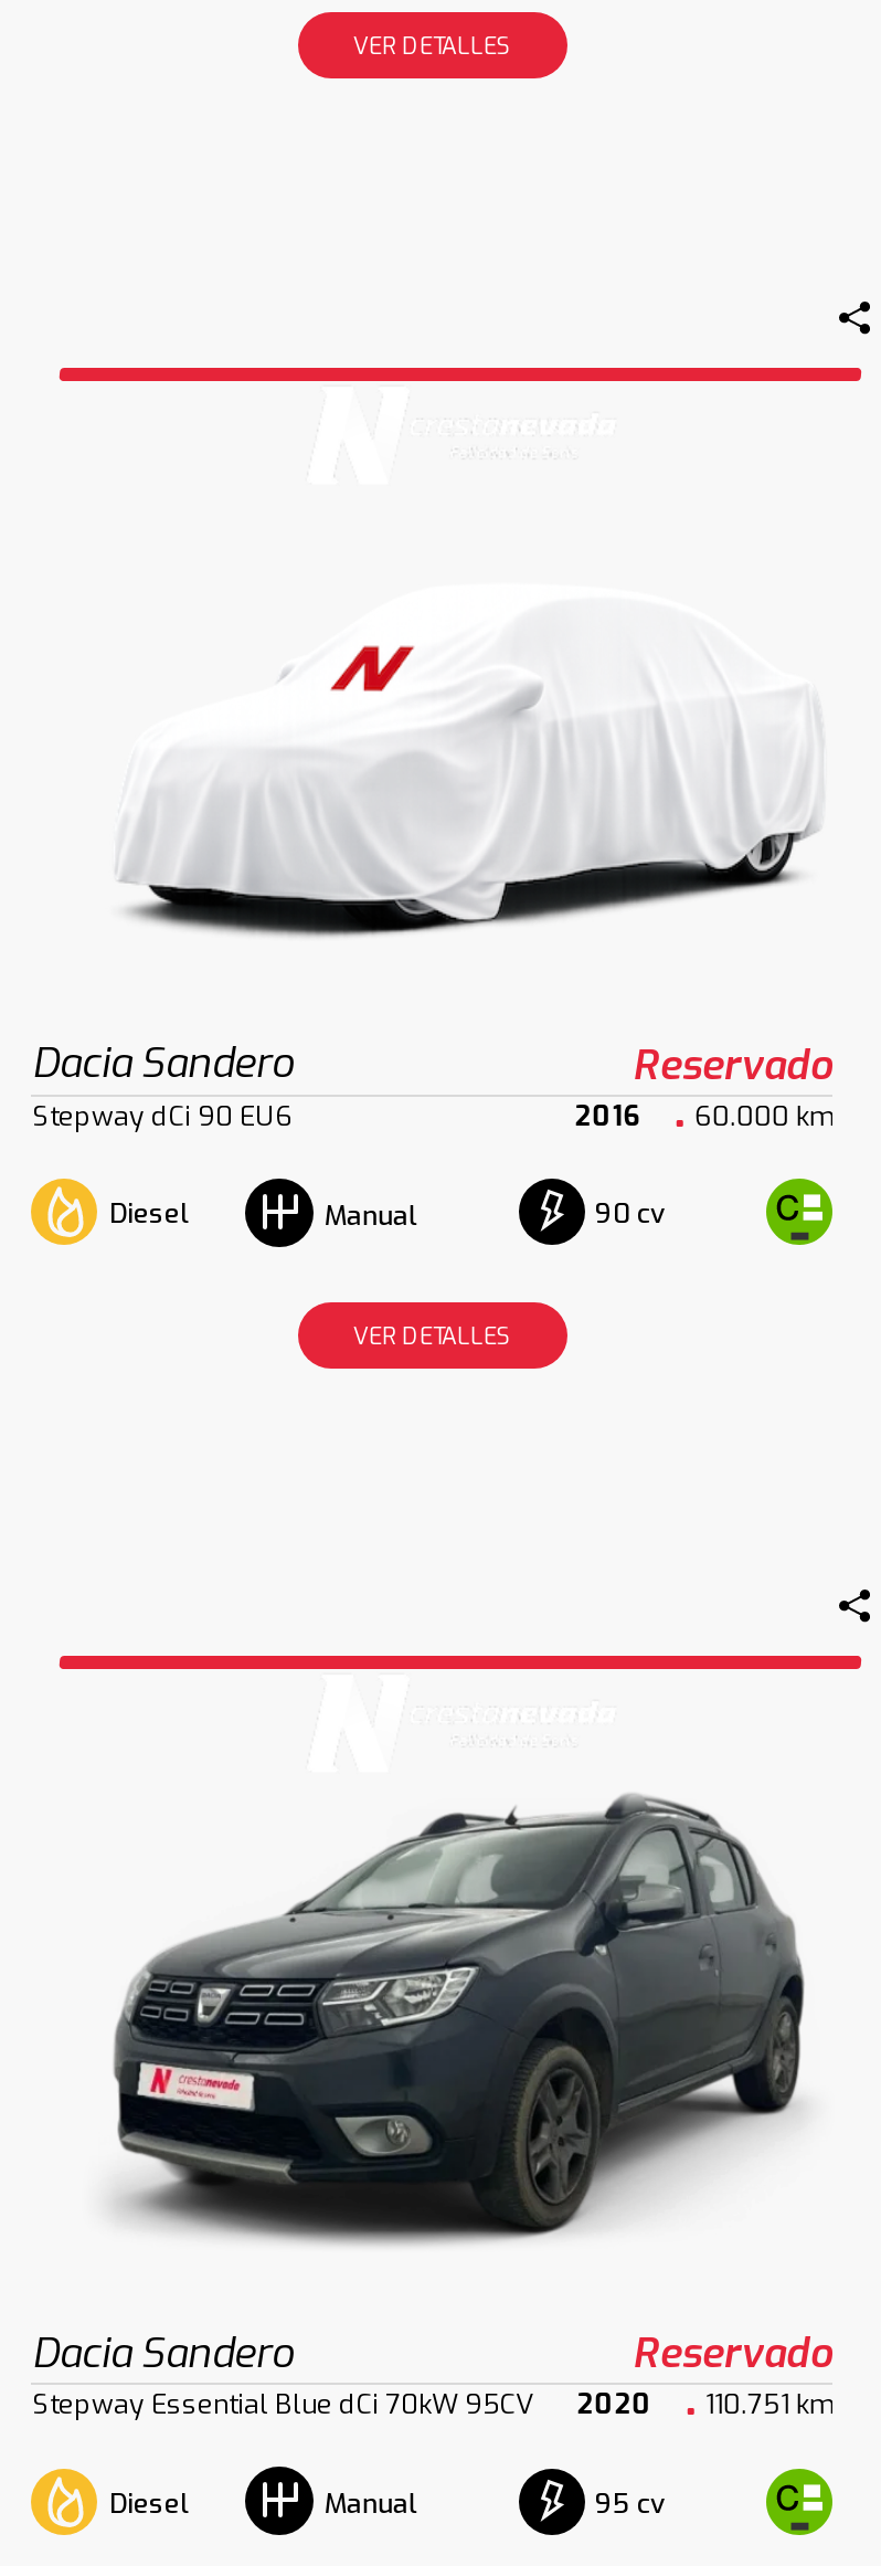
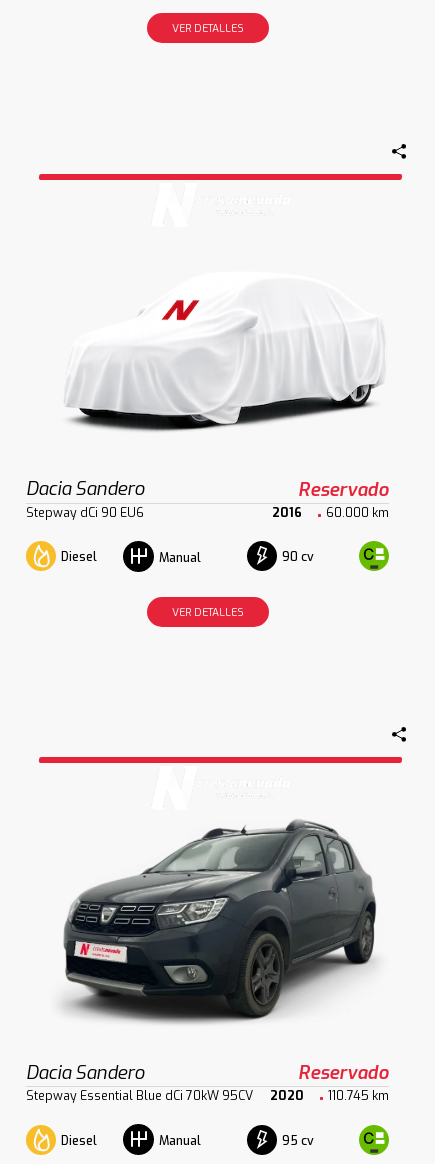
- Stepway Essential Blue dCi 70kW 95CV 2020 110.751 km
+ Stepway Essential Blue dCi 70kW 95CV 2020 110.745 km
